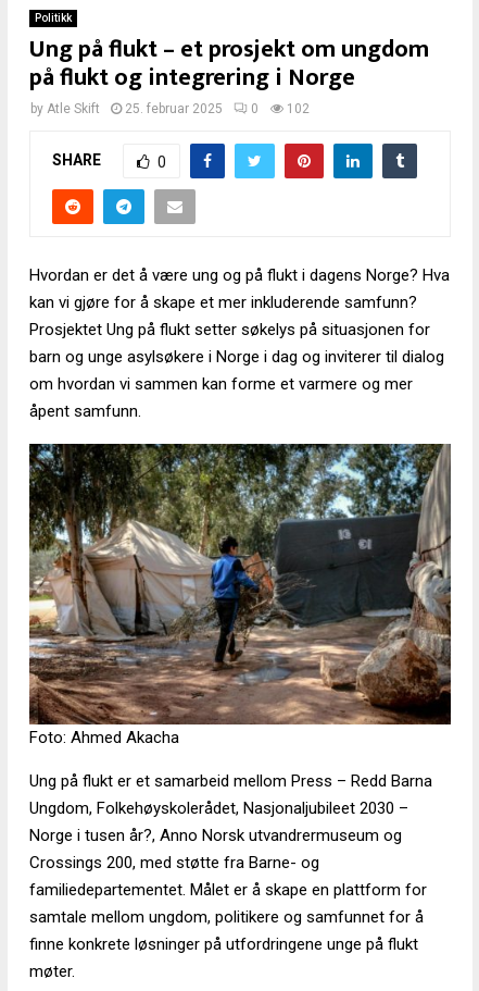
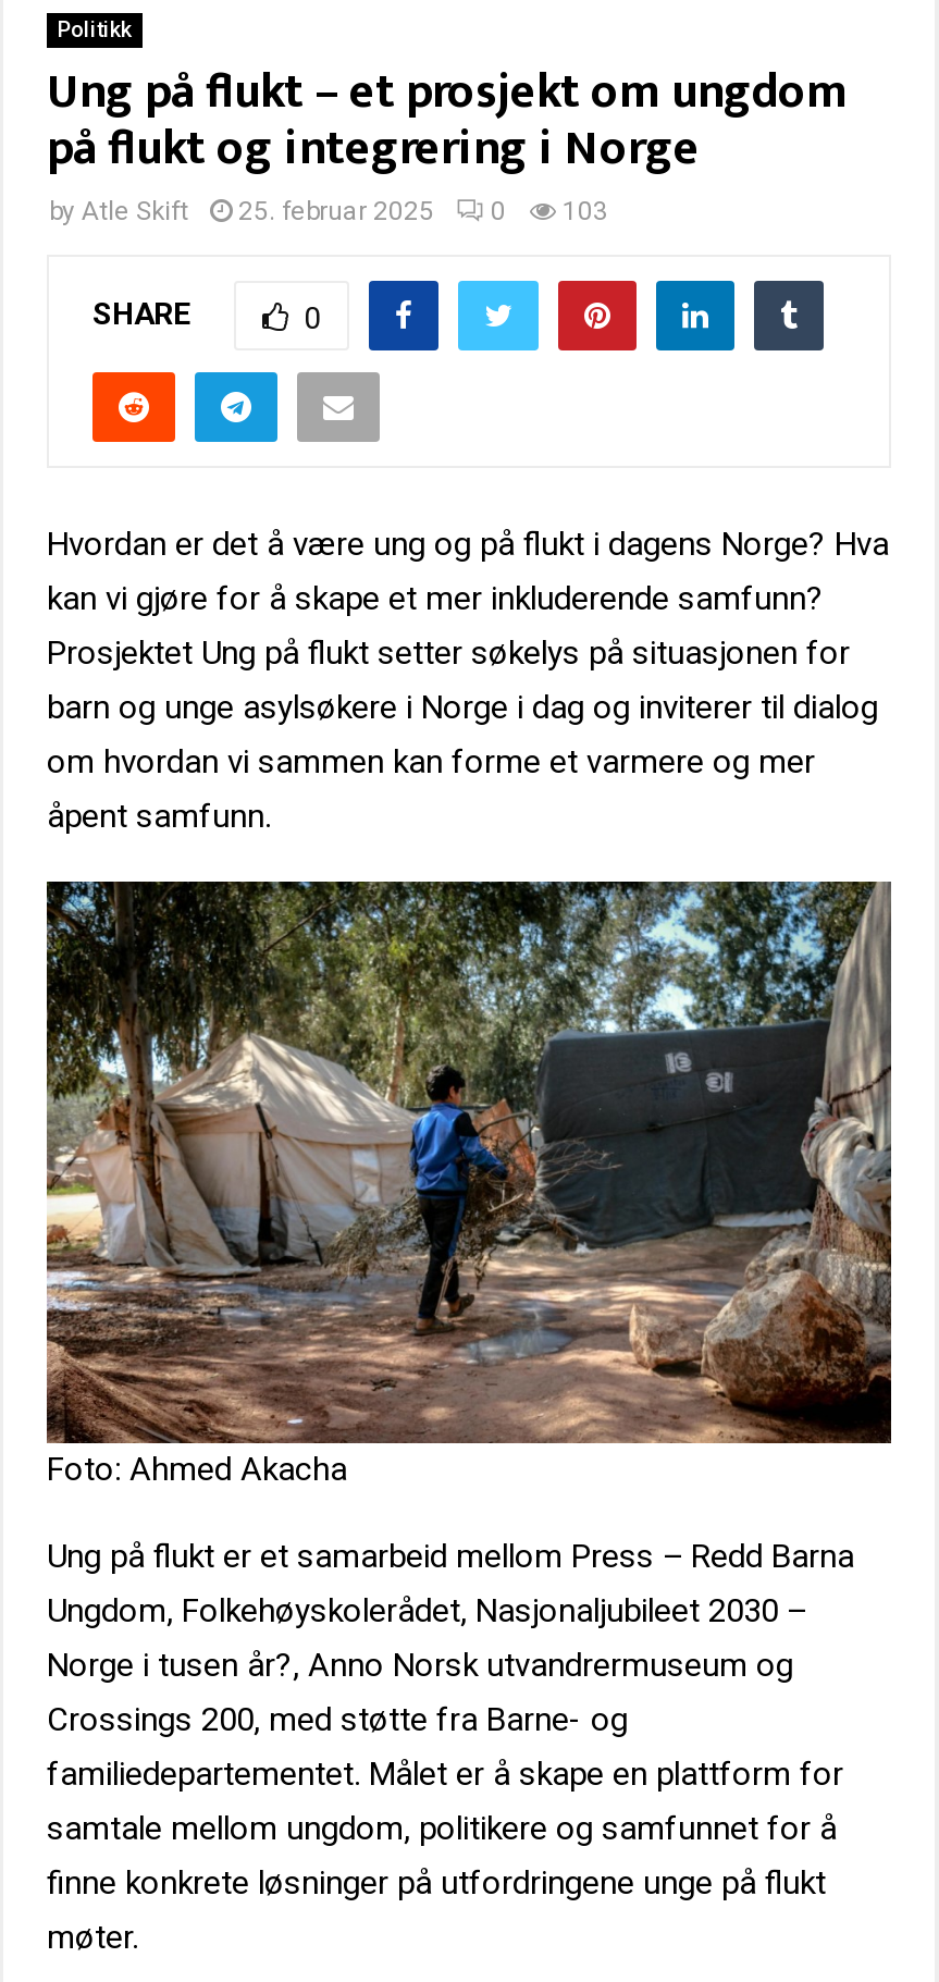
- by Atle Skift 25. februar 2025 0 102
+ by Atle Skift 25. februar 2025 0 103
